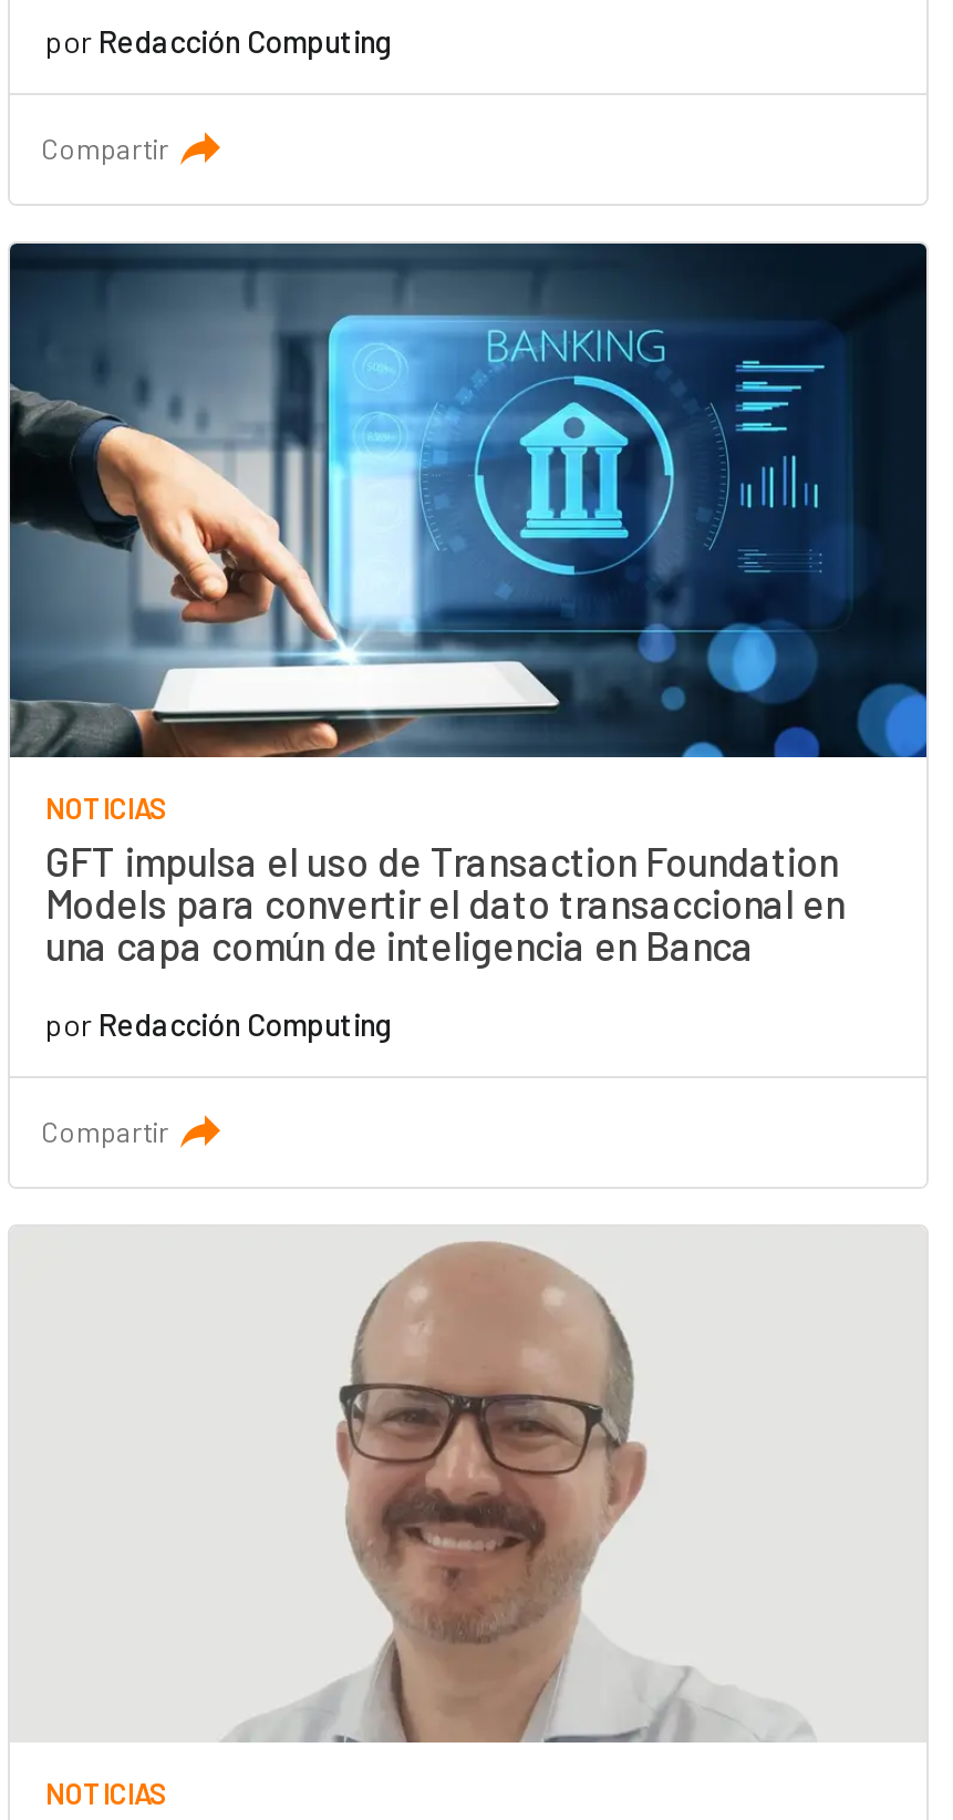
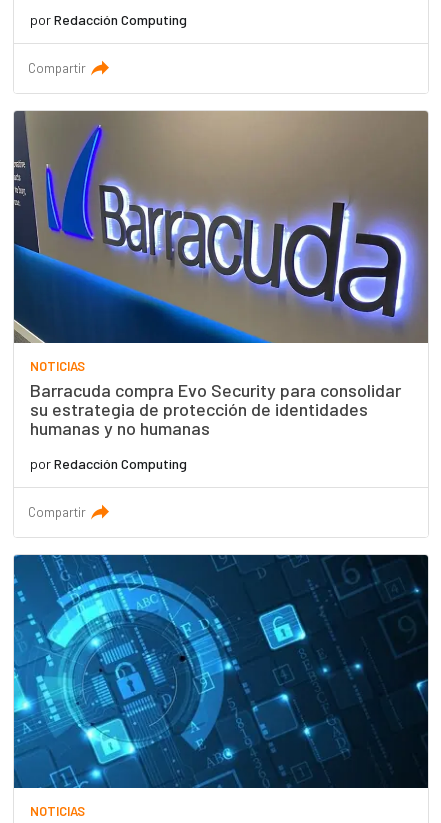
- [image]
- GFT impulsa el uso de Transaction Foundation
- Models para convertir el dato transaccional en
- una capa común de inteligencia en Banca
+ [image]
+ Barracuda compra Evo Security para consolidar
+ su estrategia de protección de identidades
+ humanas y no humanas

- [image]
+ [image]
